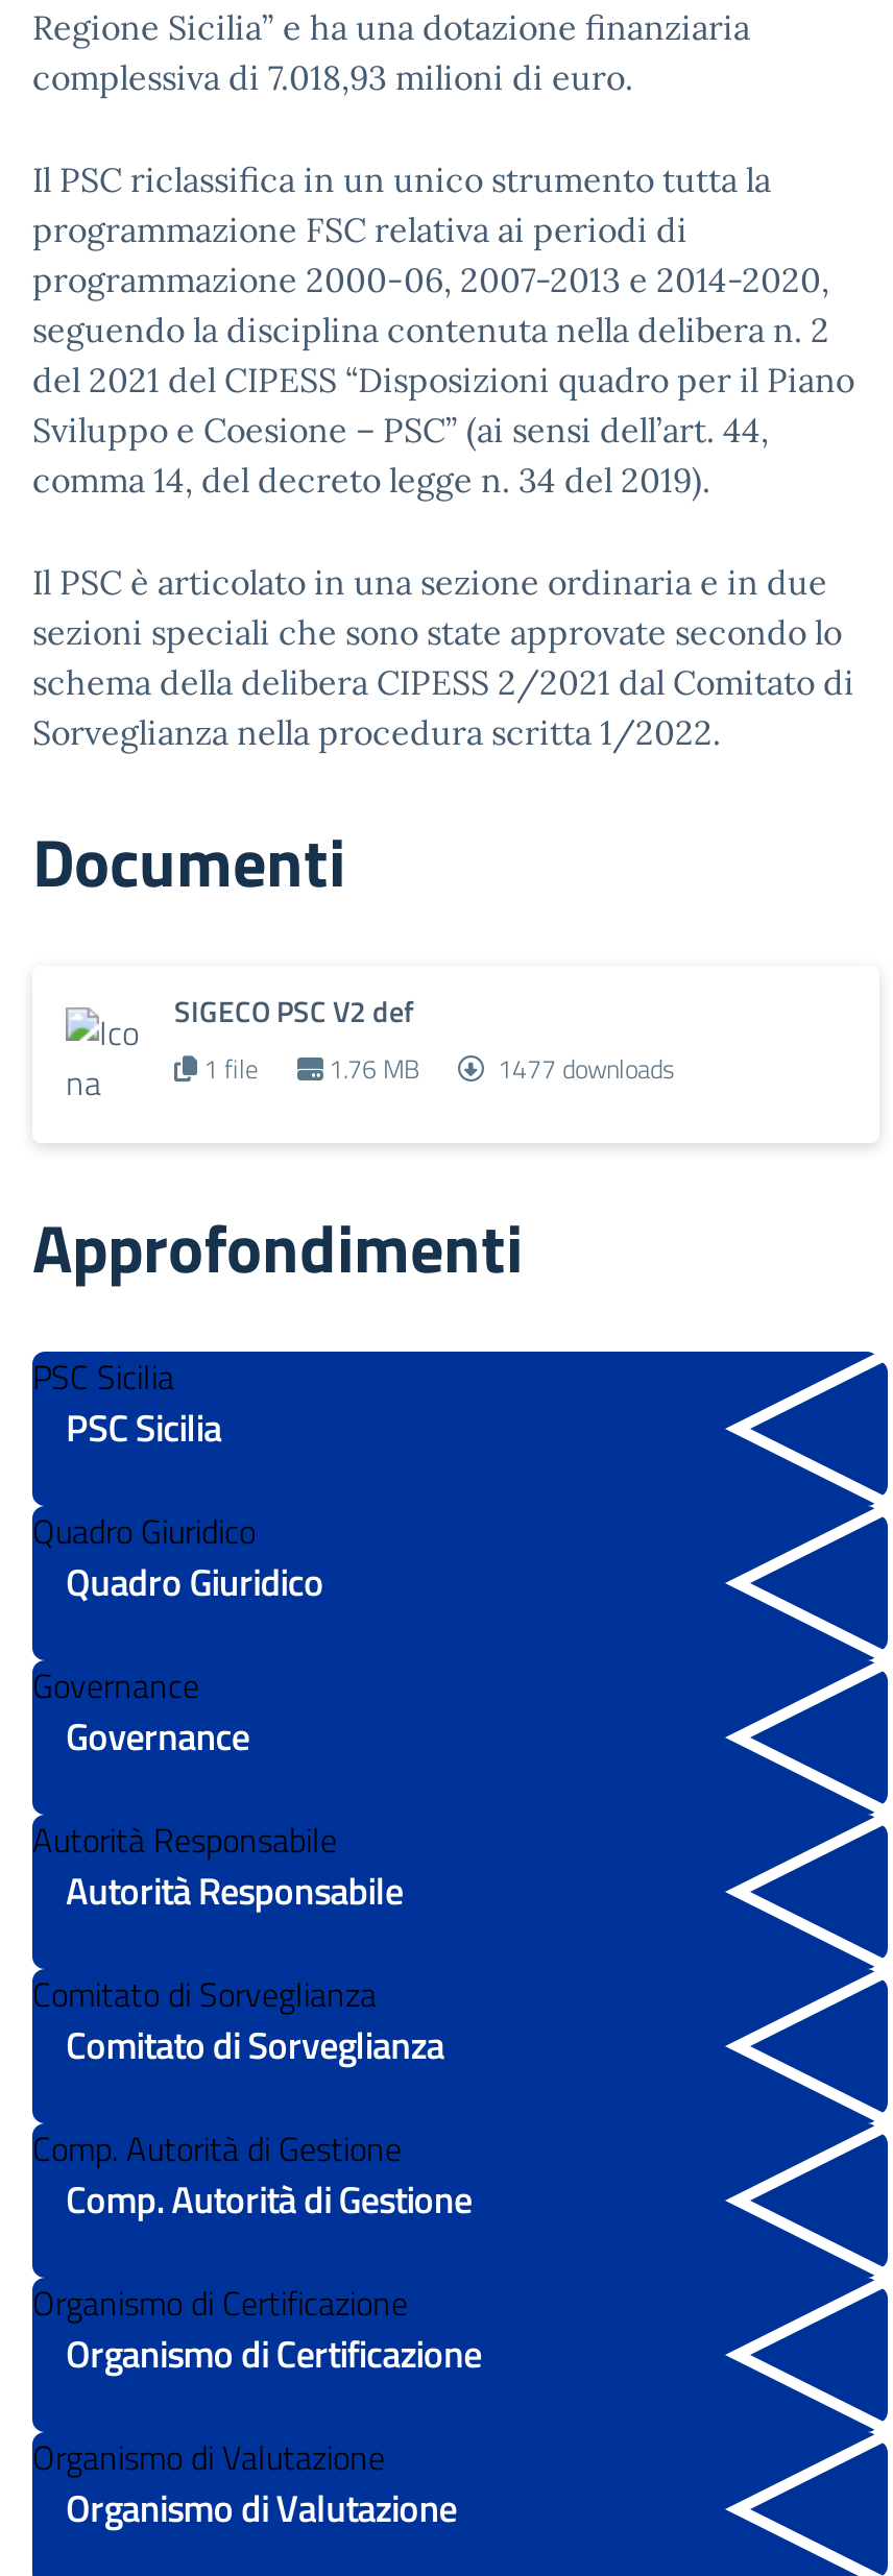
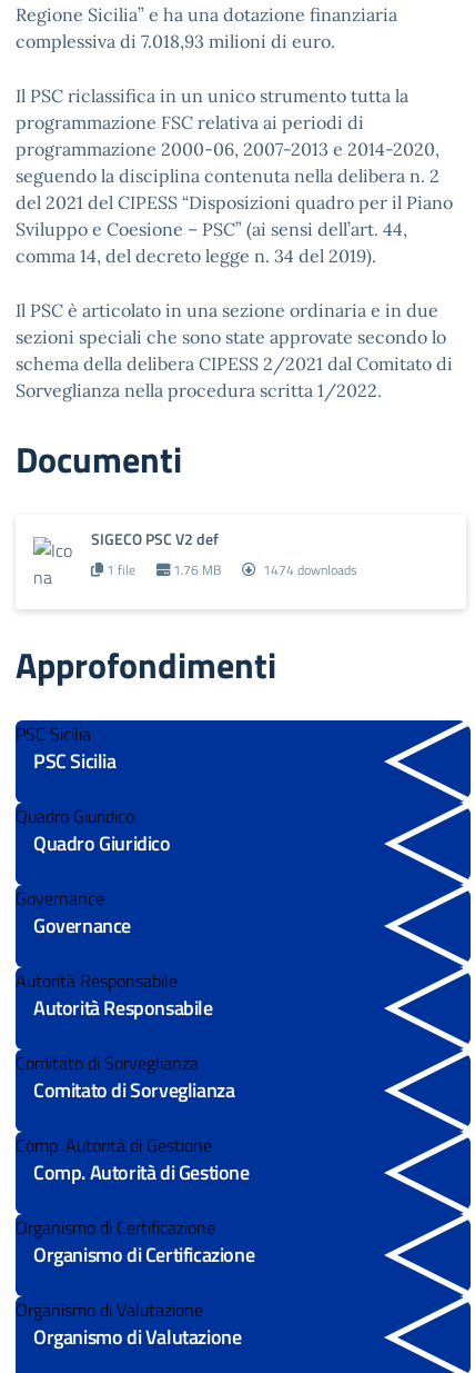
- 1 file 1.76 MB 1477 downloads
+ 1 file 1.76 MB 1474 downloads
